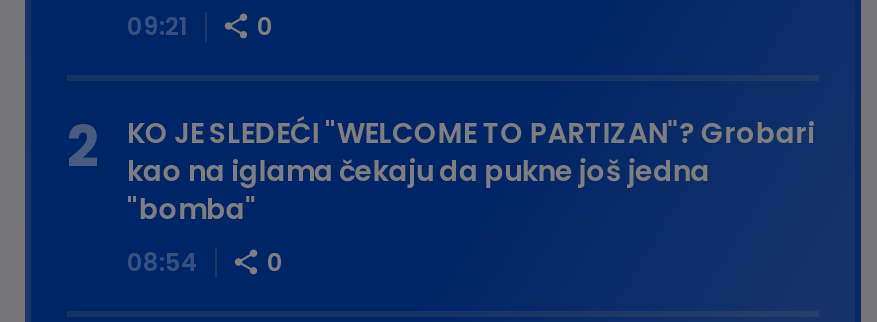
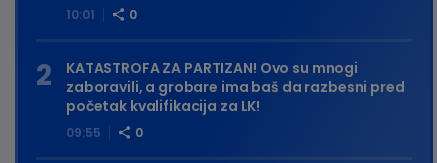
- 09:21 0
+ 10:01 0

- KO JE SLEDEĆI "WELCOME TO PARTIZAN"? Grobari
- kao na iglama čekaju da pukne još jedna
- "bomba"
+ KATASTROFA ZA PARTIZAN! Ovo su mnogi
+ zaboravili, a grobare ima baš da razbesni pred
+ početak kvalifikacija za LK!

- 08:54 0
+ 09:55 0
